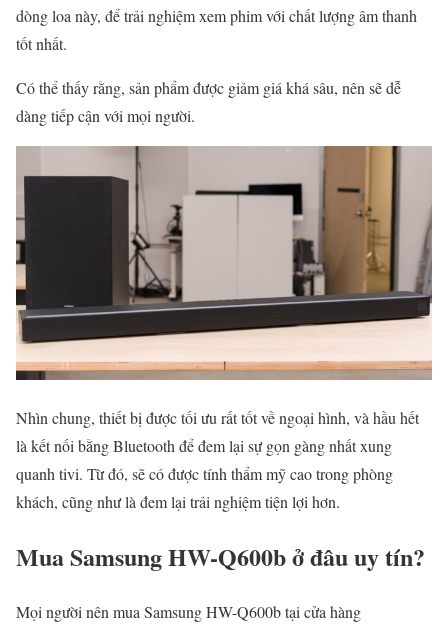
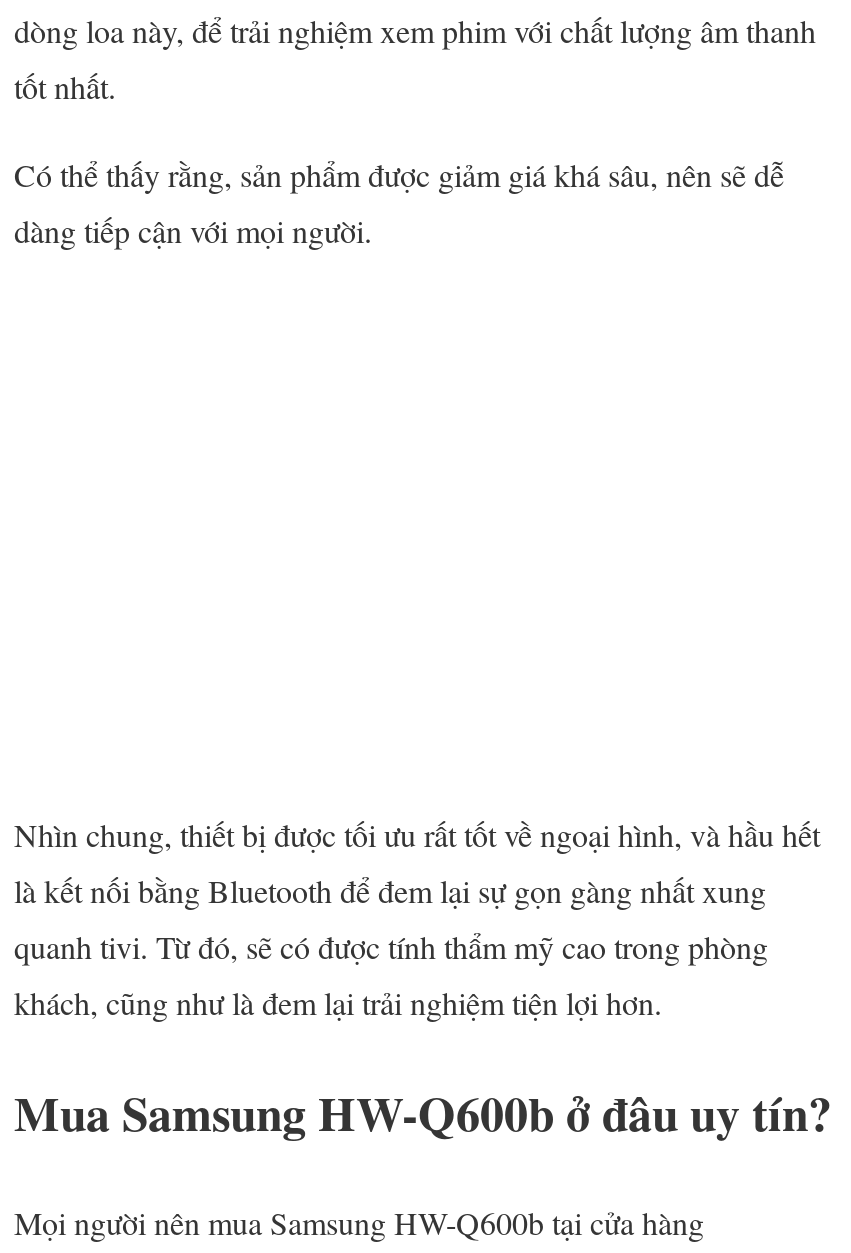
- [image]
